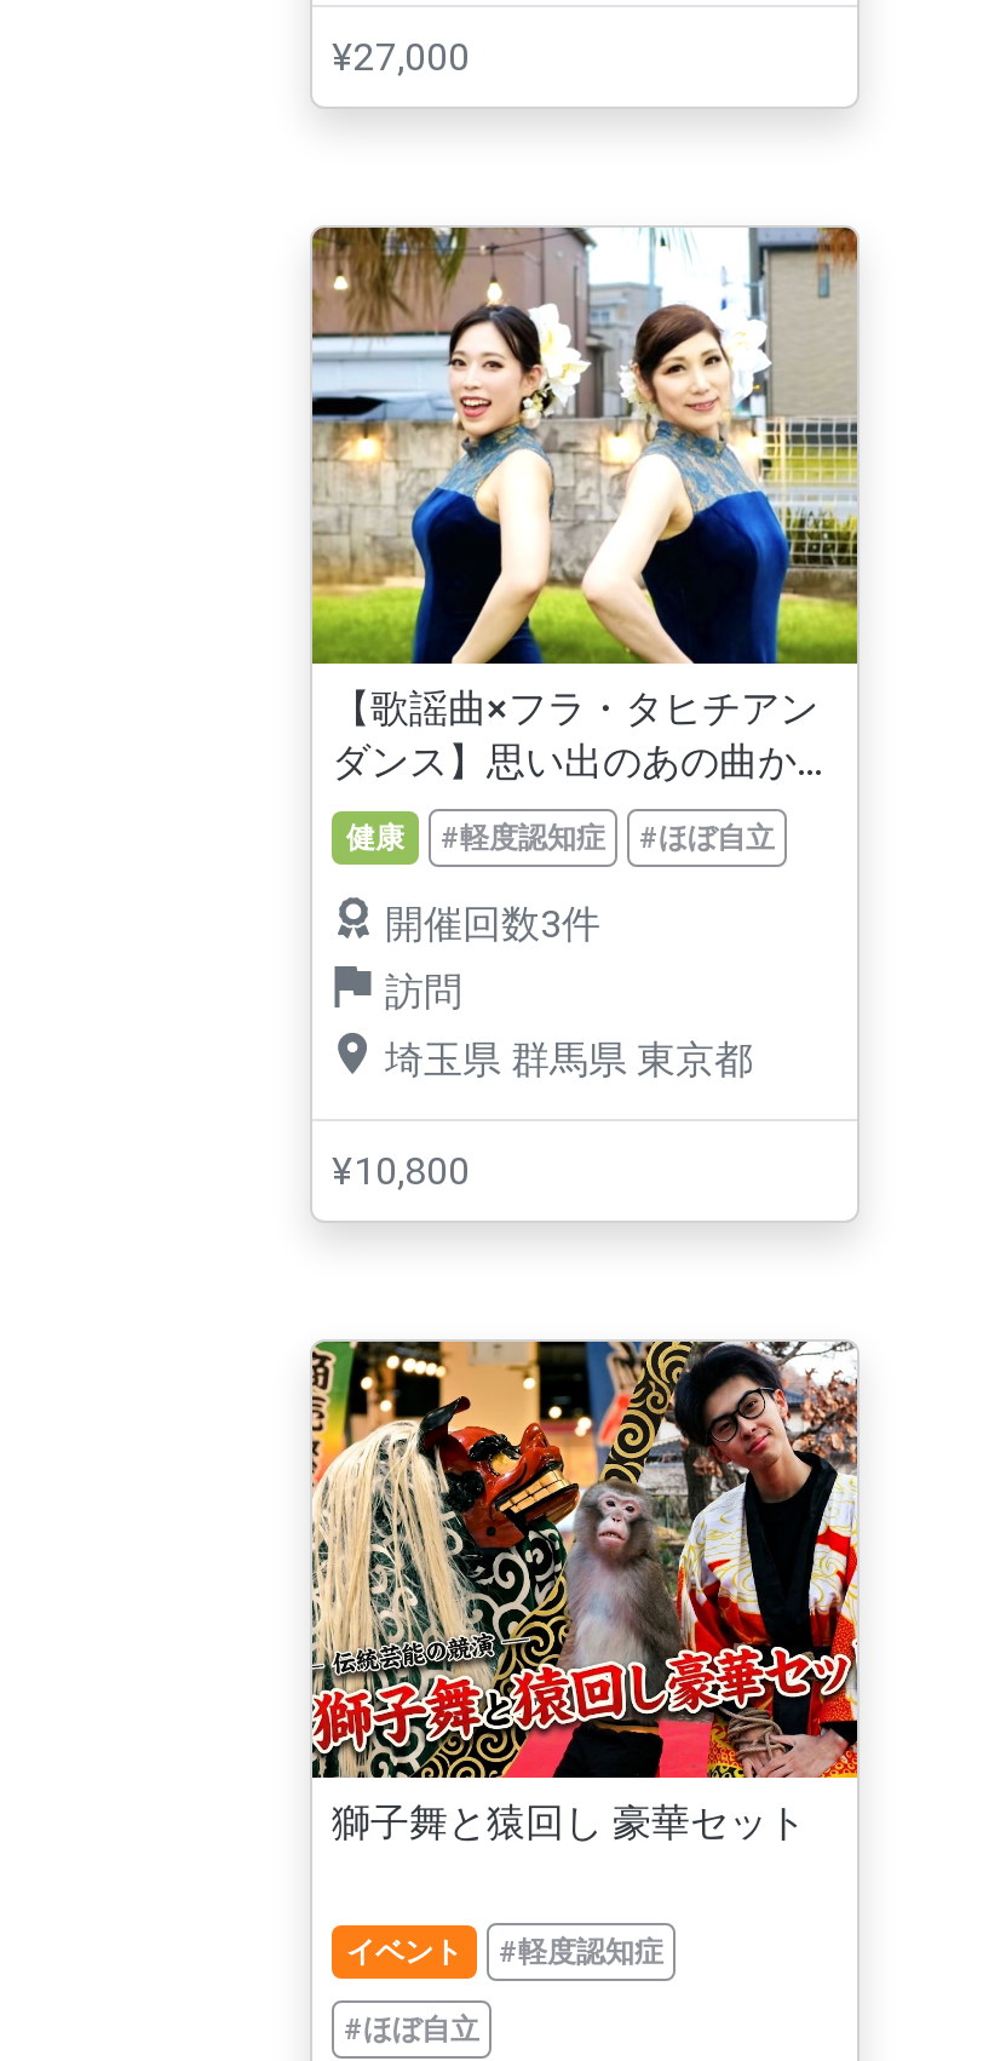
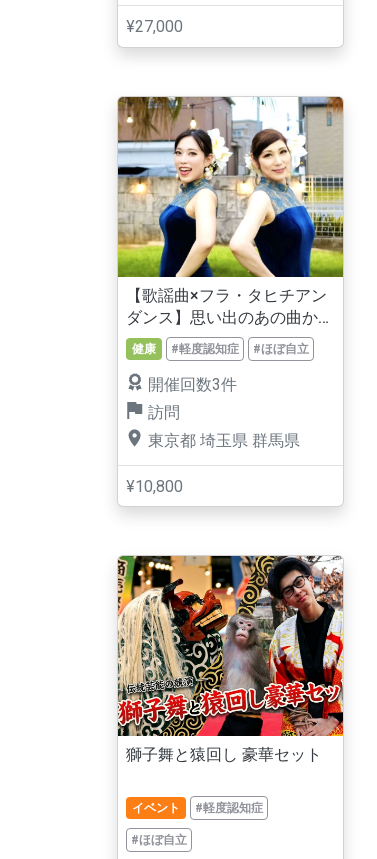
- 埼玉県 群馬県 東京都
+ 東京都 埼玉県 群馬県
